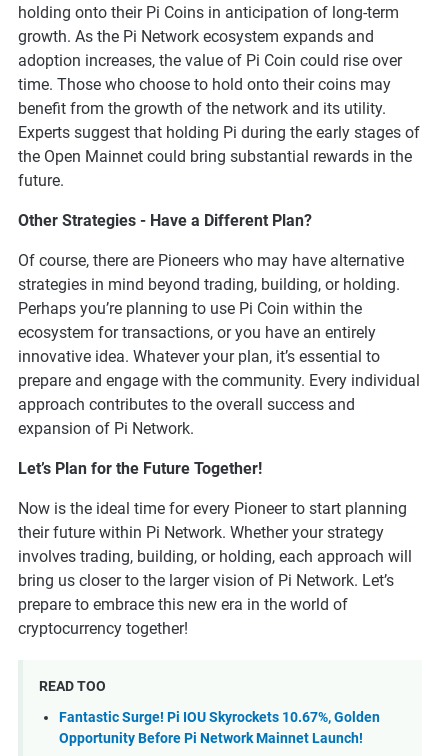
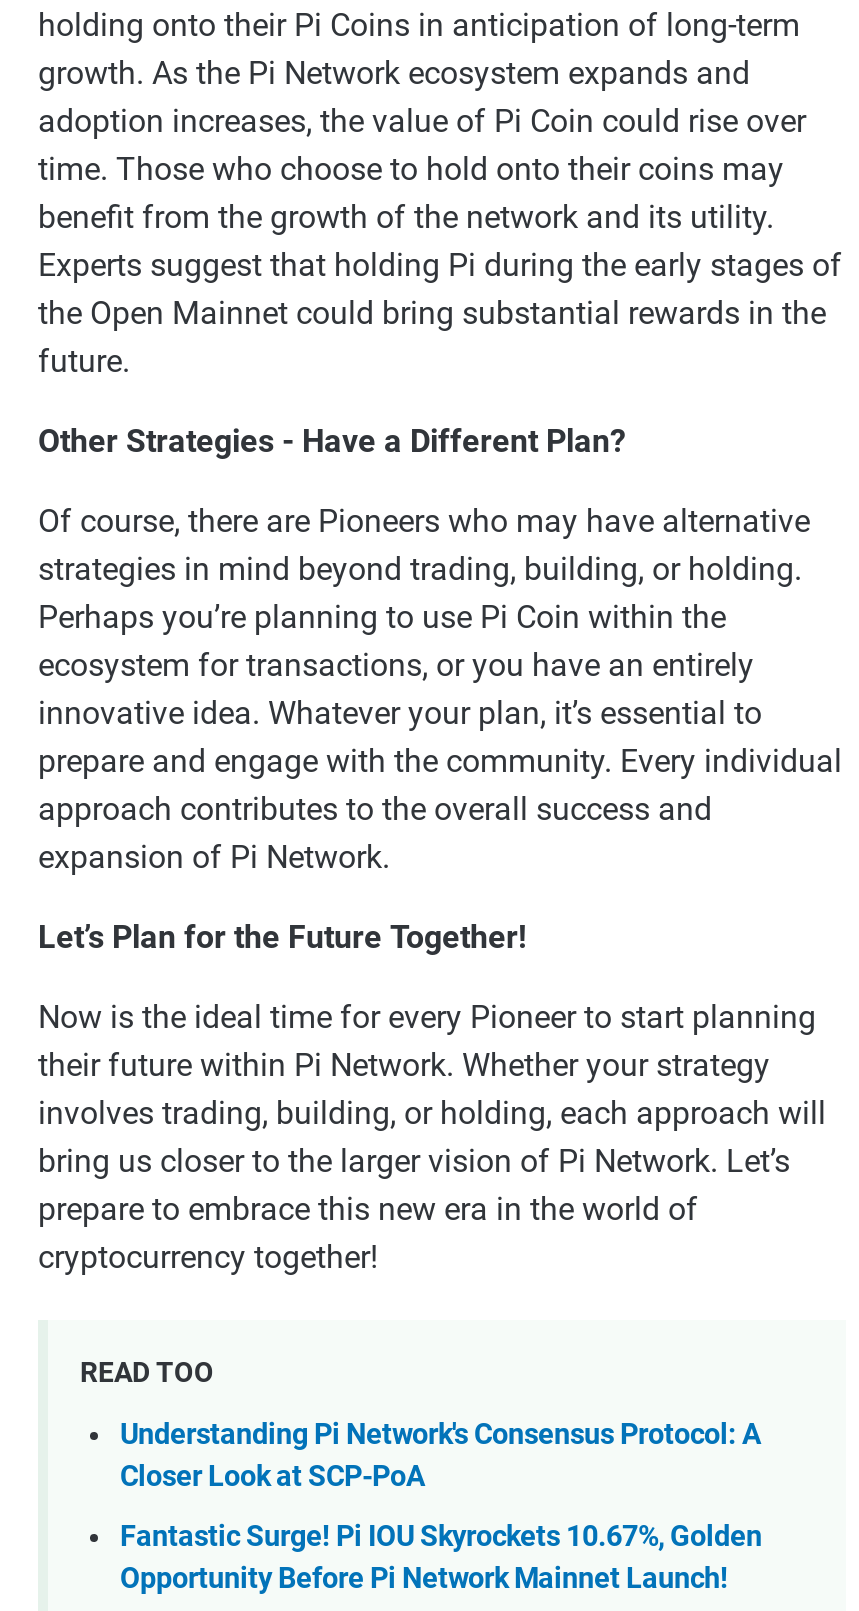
+ Understanding Pi Network's Consensus Protocol: A
+ Closer Look at SCP-PoA
